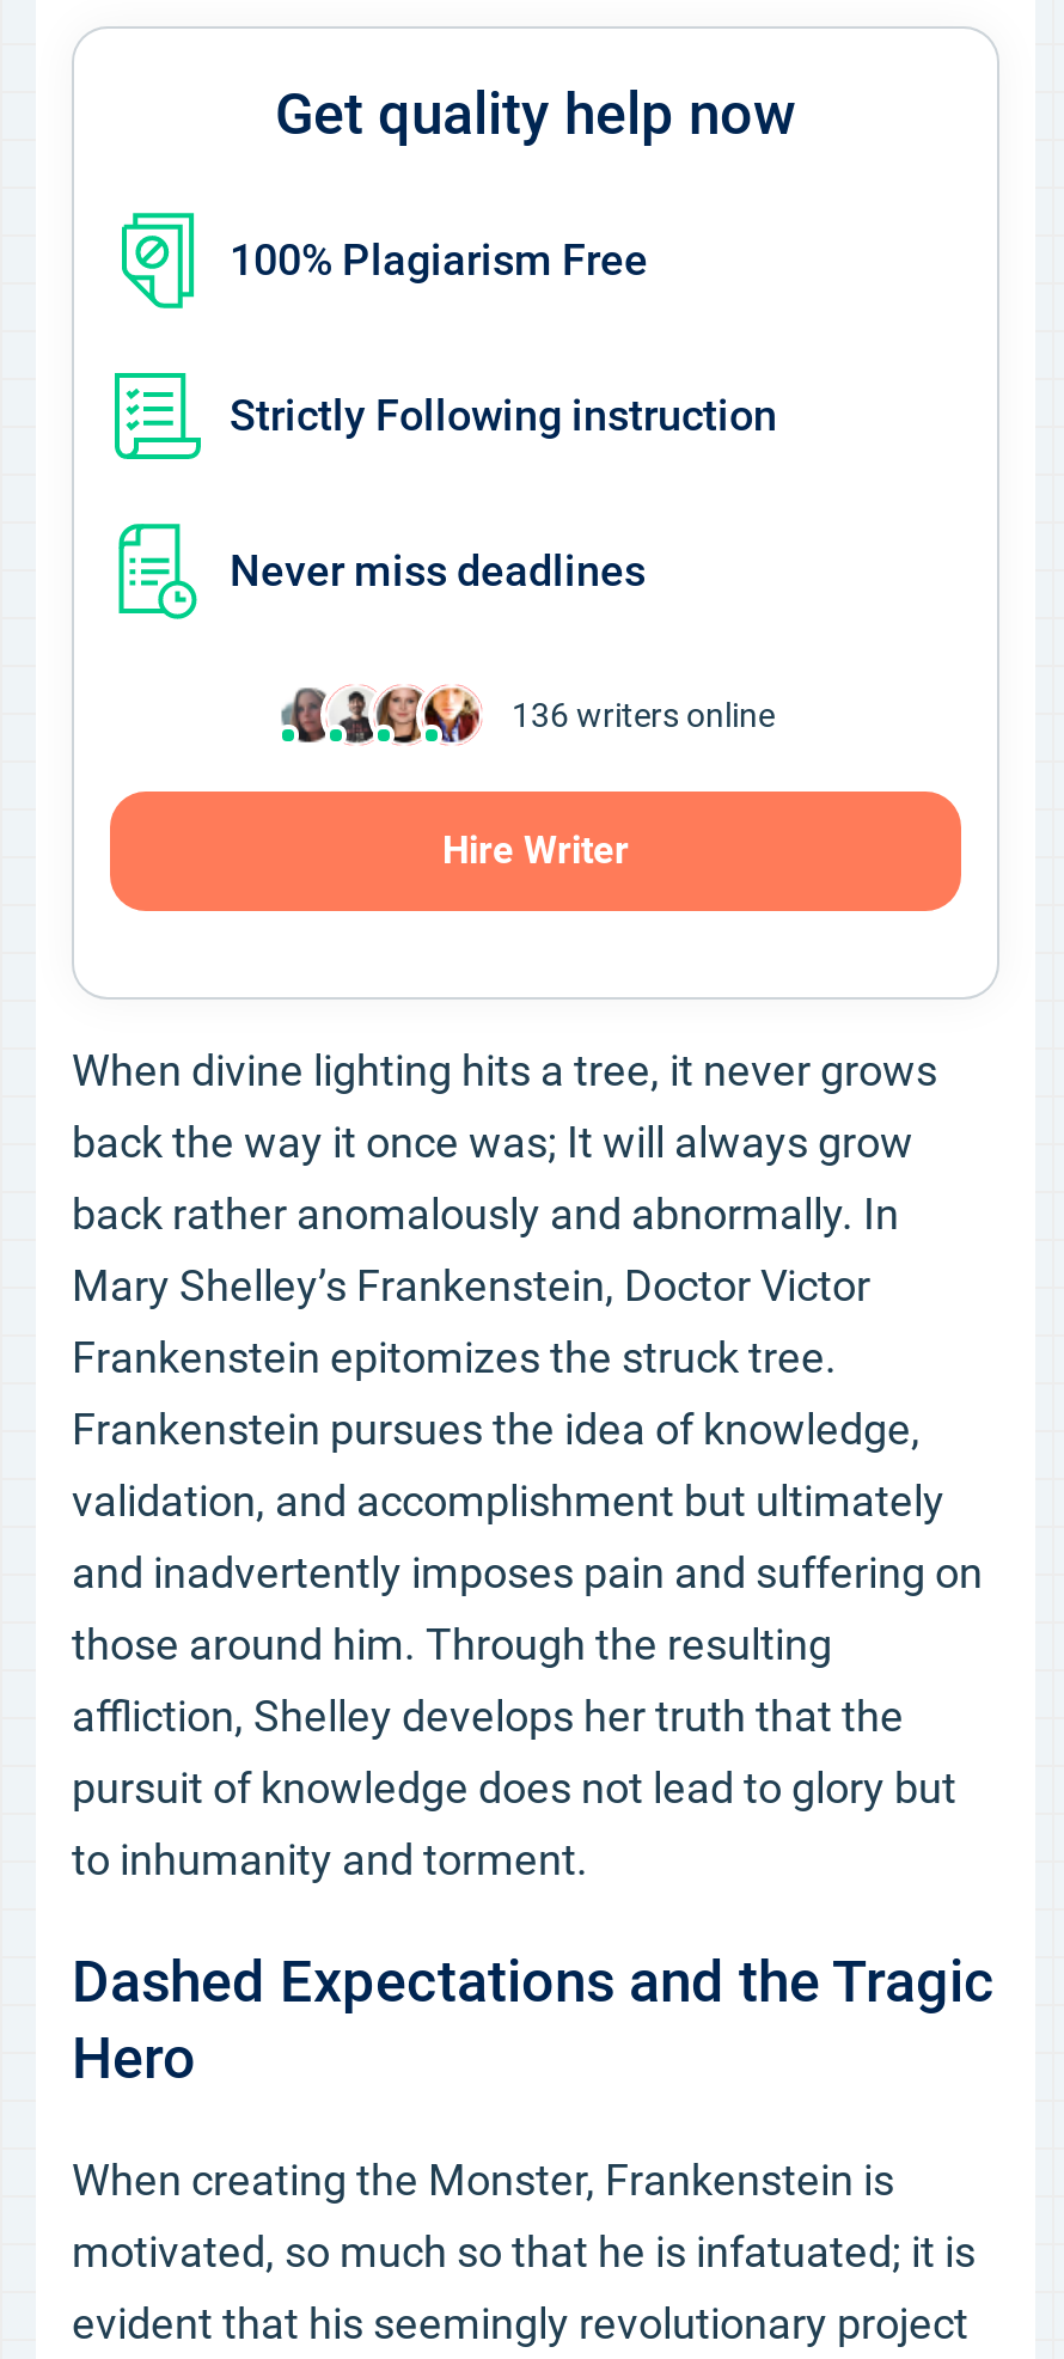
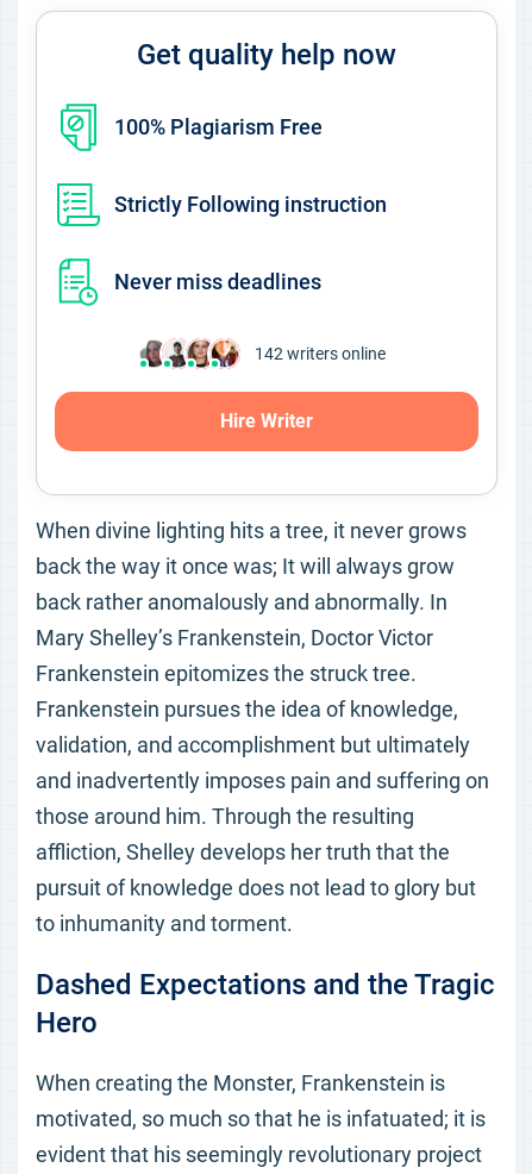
- 136 writers online
+ 142 writers online
